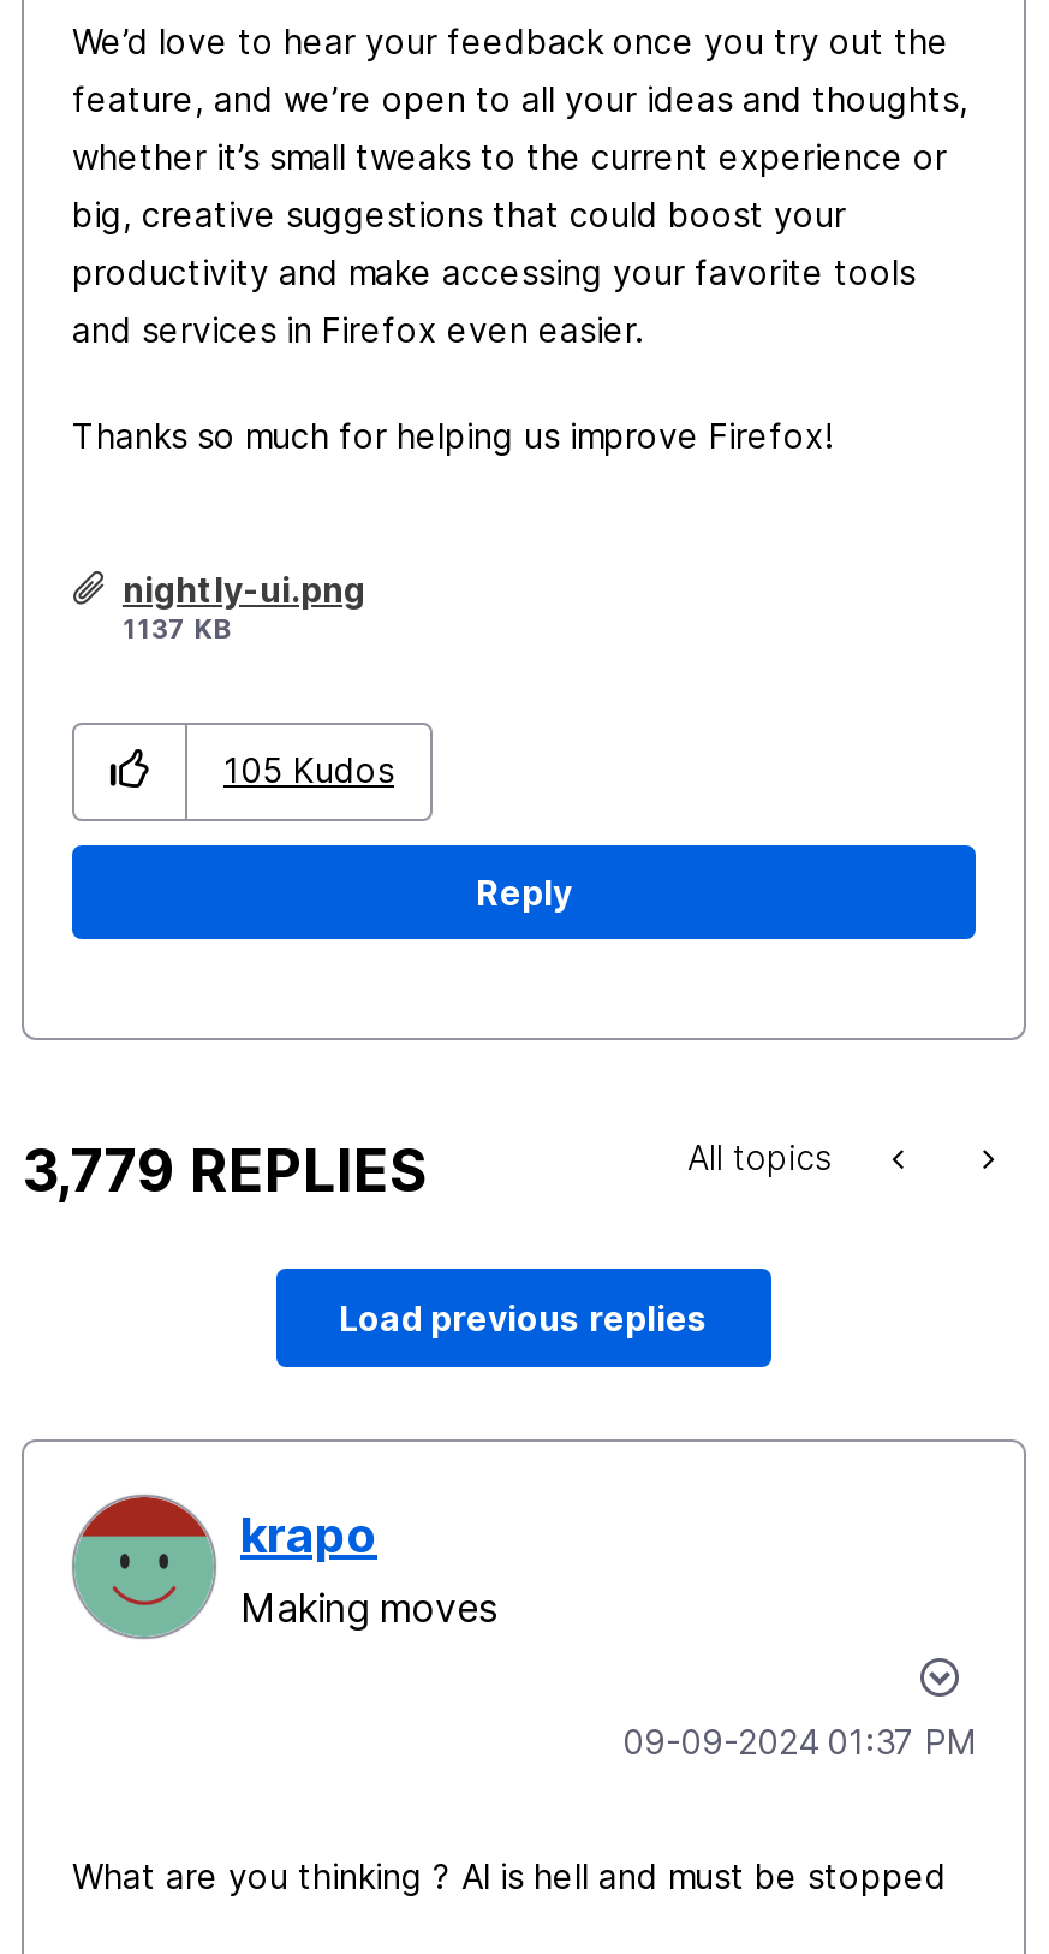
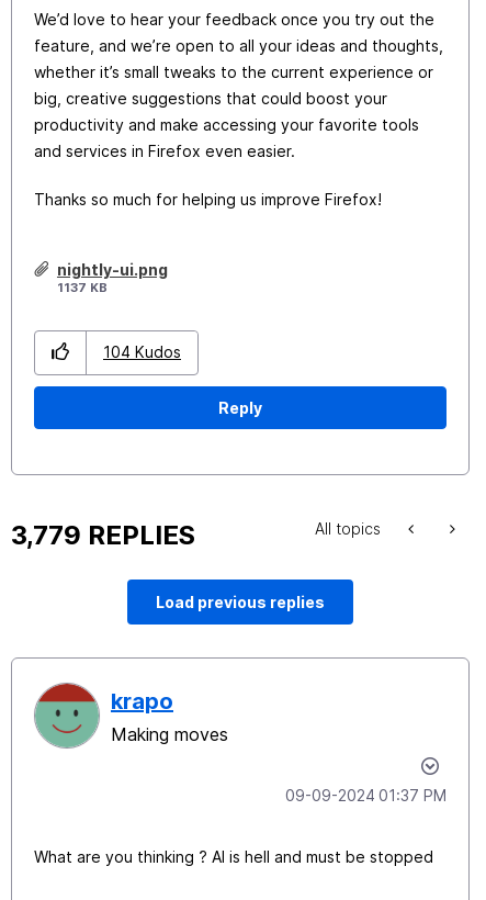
- 105 Kudos
+ 104 Kudos
